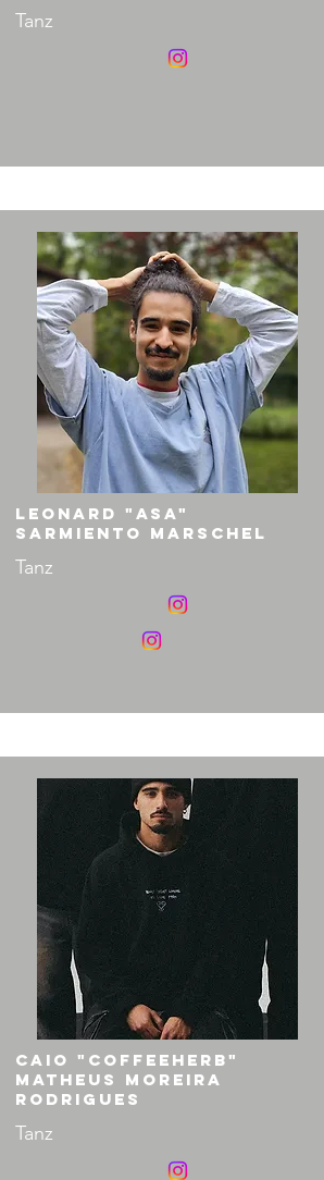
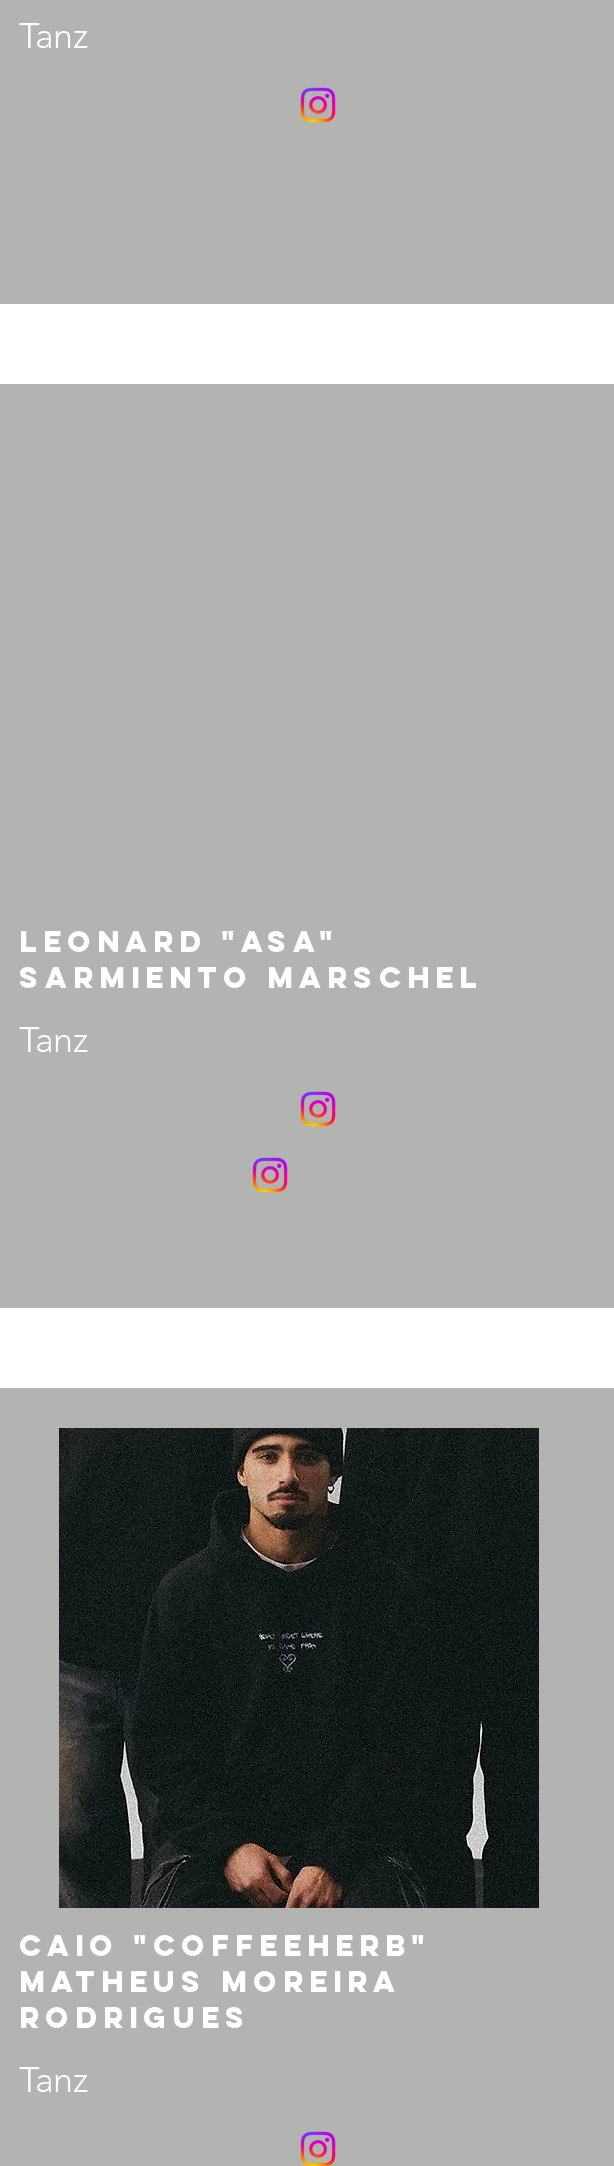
- [image]
